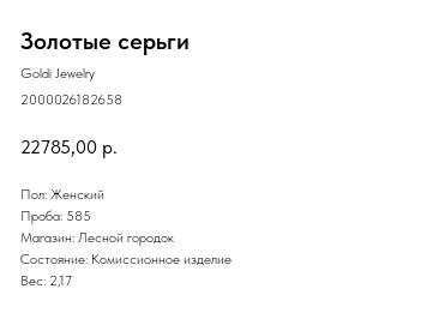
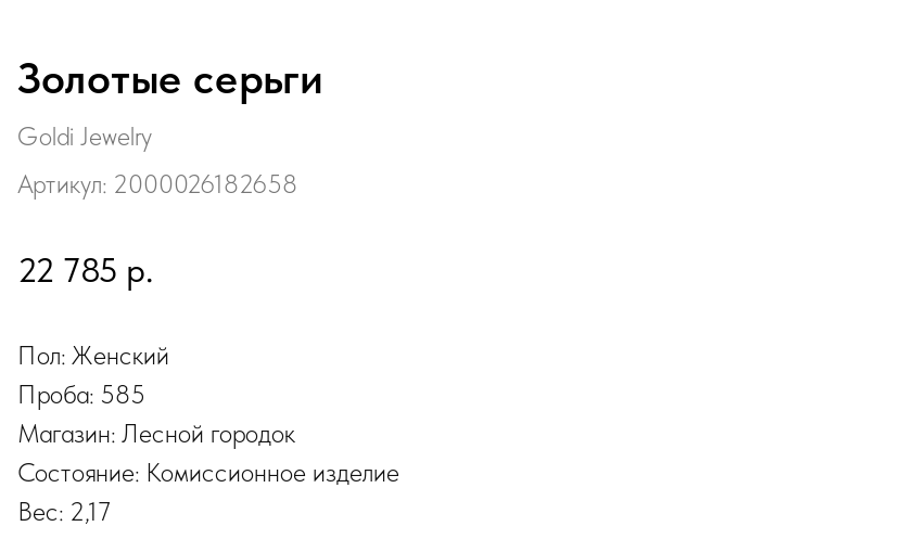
- 2000026182658
+ Артикул: 2000026182658

- 22785,00 р.
+ 22 785 р.
